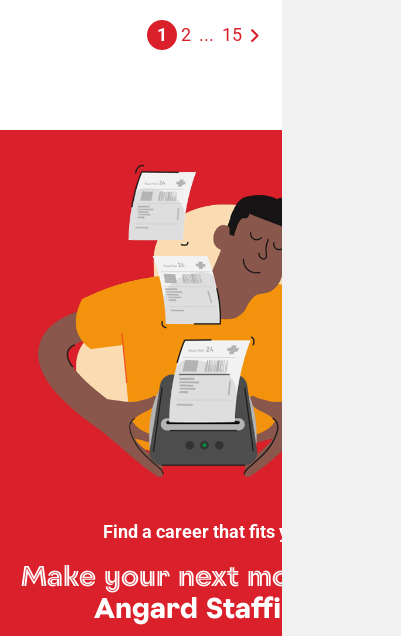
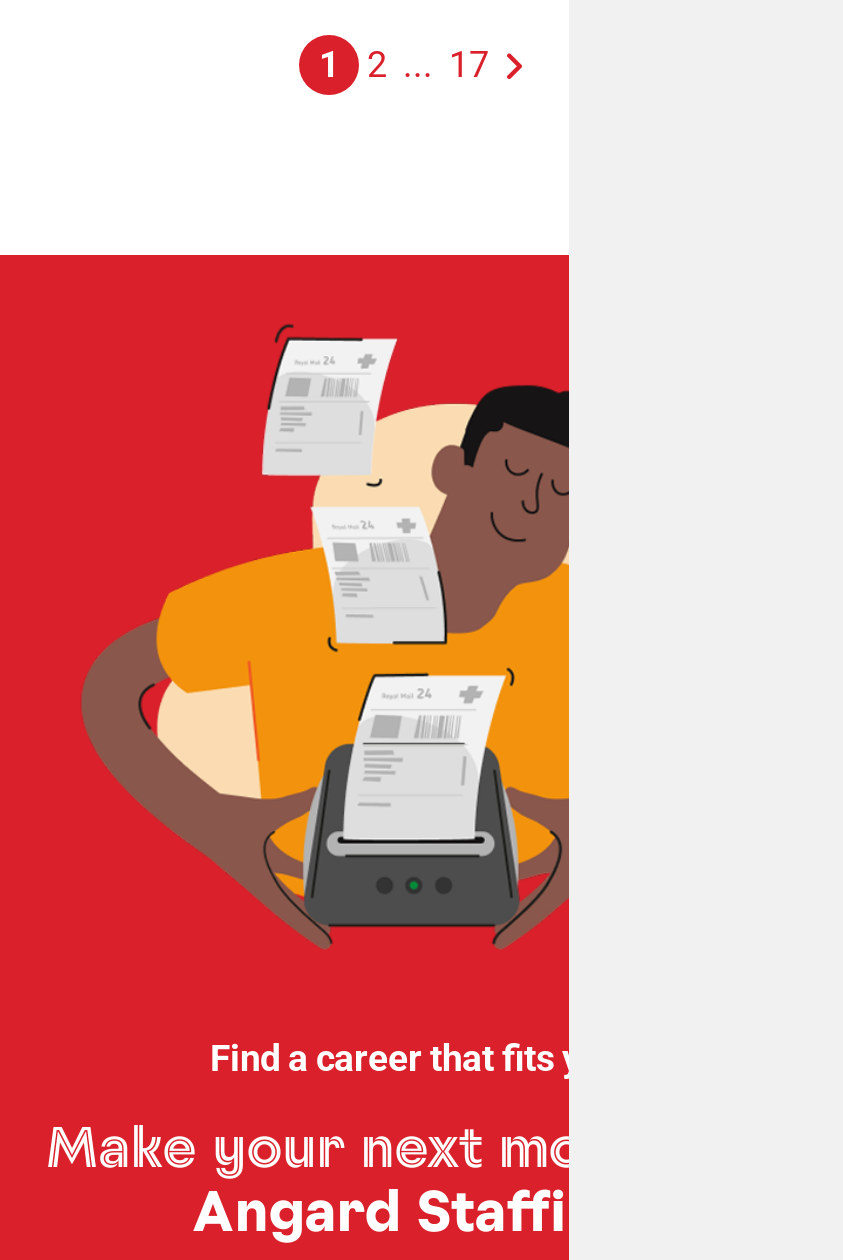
- 1 2 ... 15
+ 1 2 ... 17
